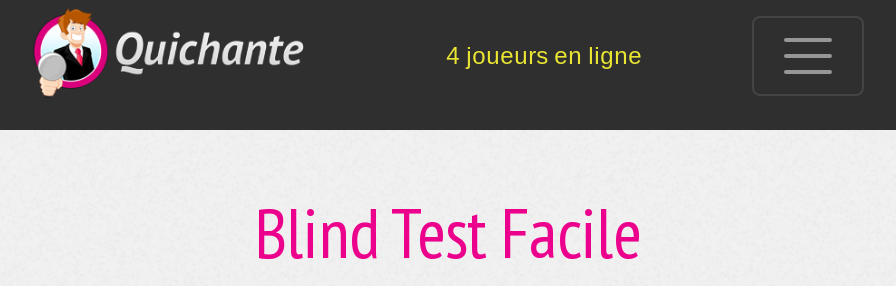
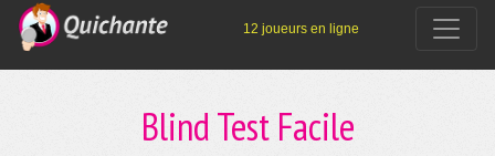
- 4 joueurs en ligne
+ 12 joueurs en ligne
